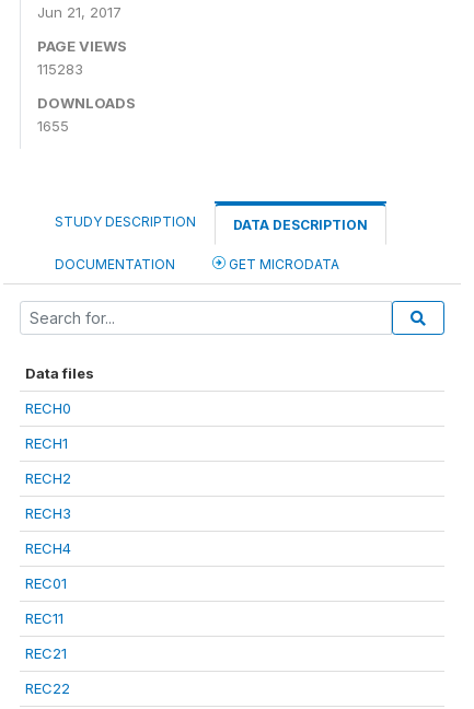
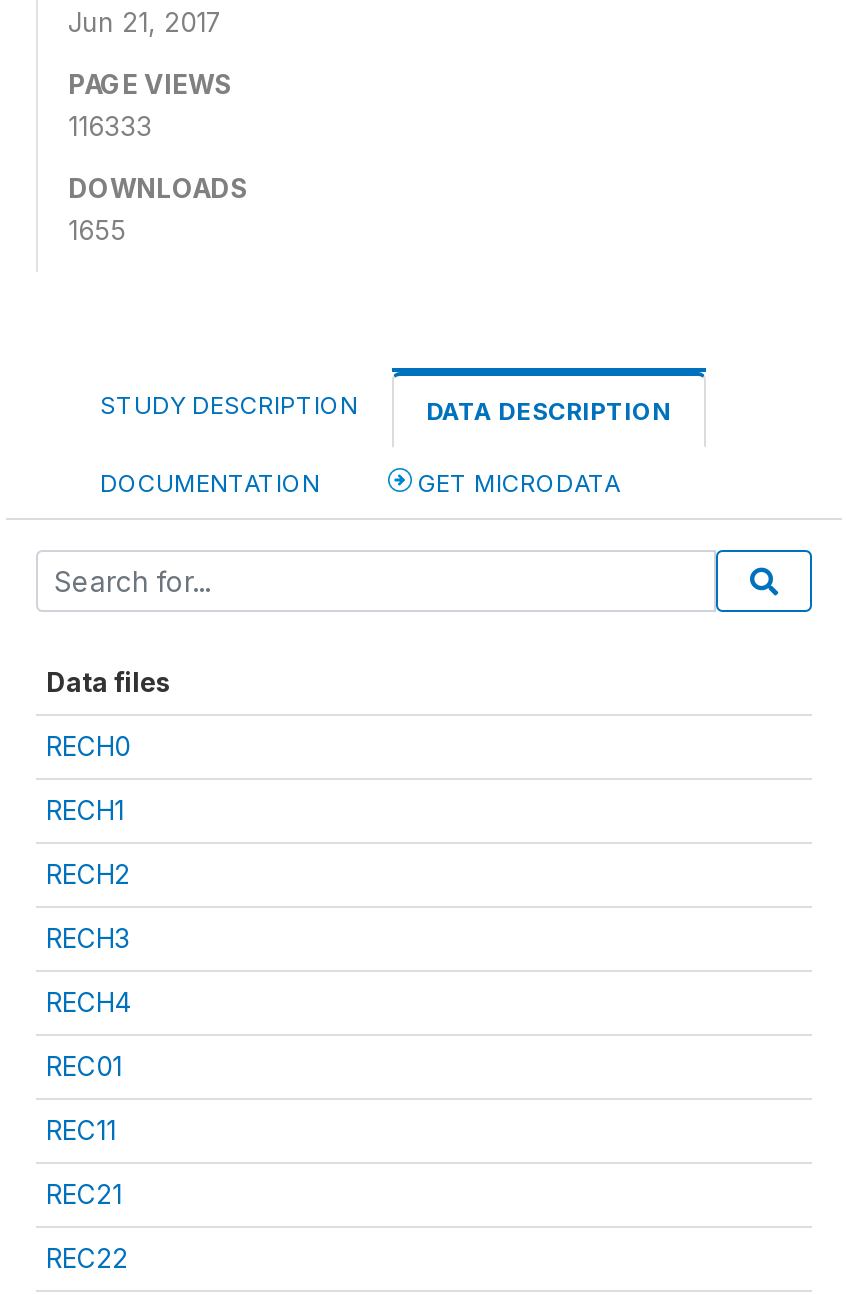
- 115283
+ 116333
